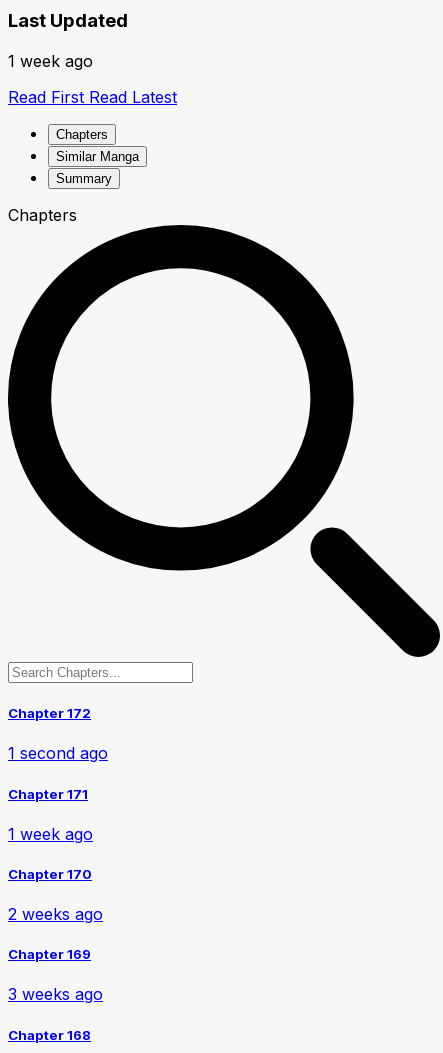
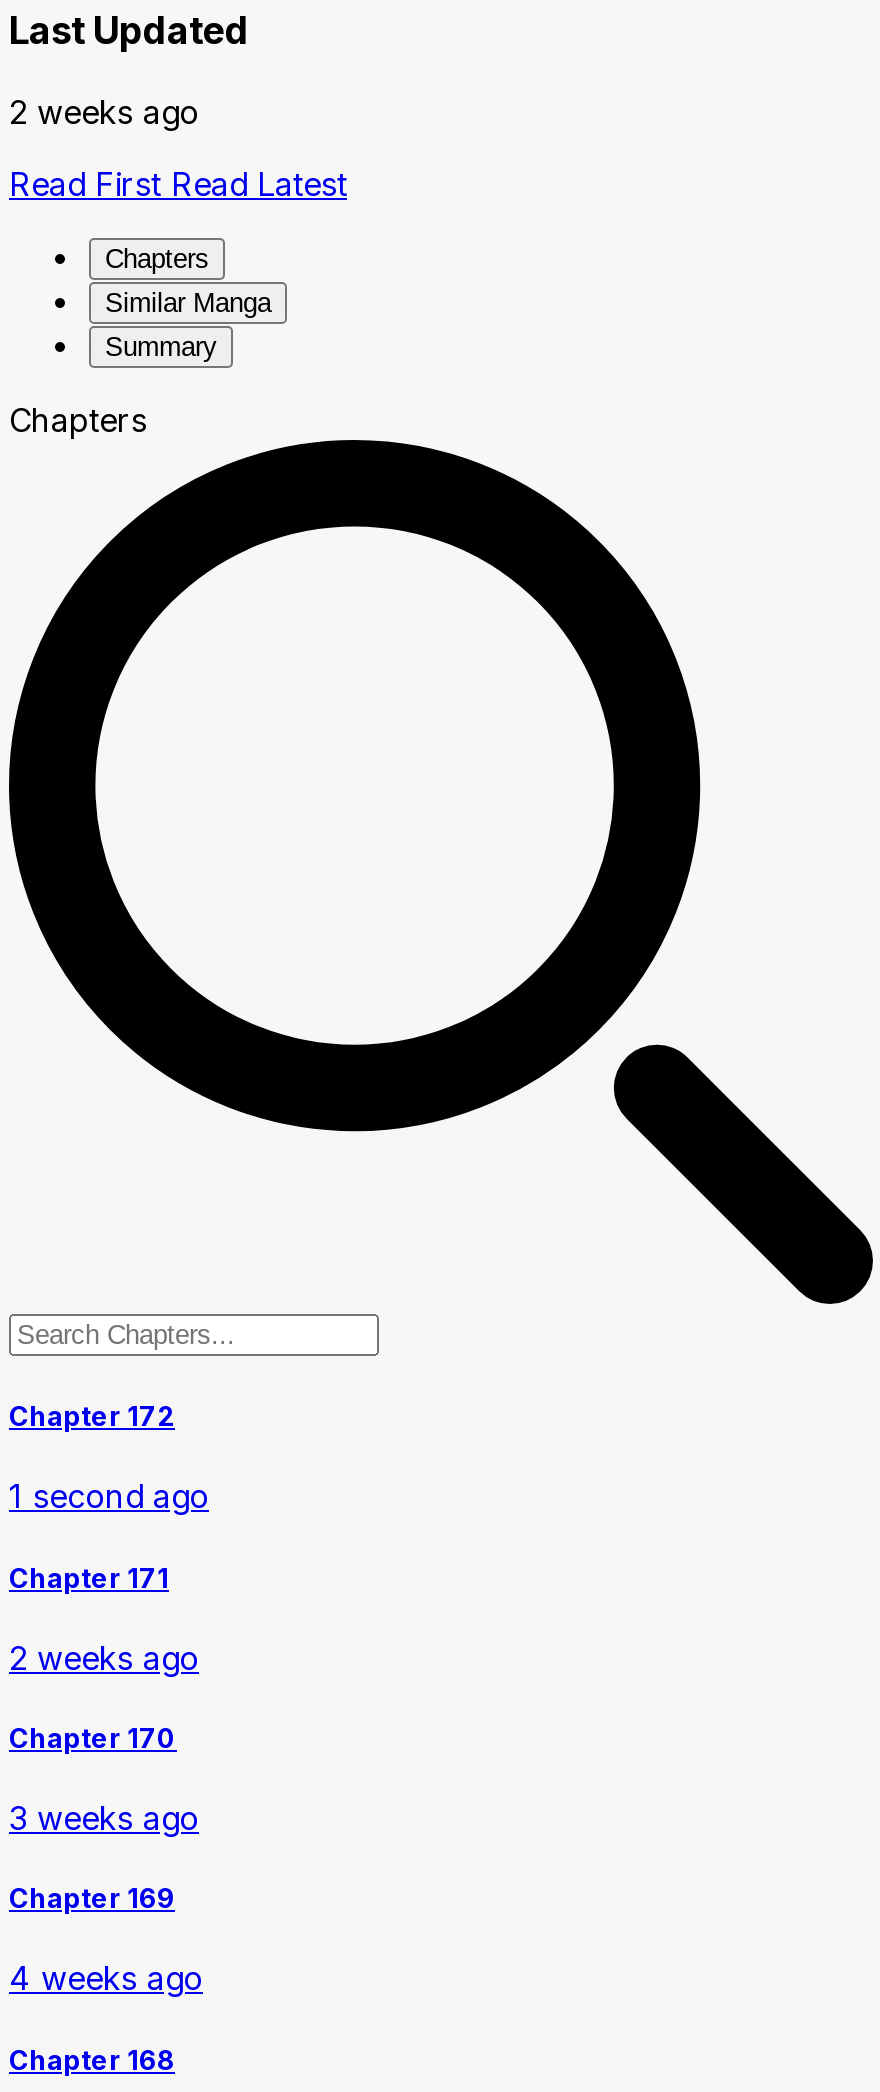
- 1 week ago
+ 2 weeks ago

- 1 week ago
+ 2 weeks ago

- 2 weeks ago
+ 3 weeks ago

- 3 weeks ago
+ 4 weeks ago
